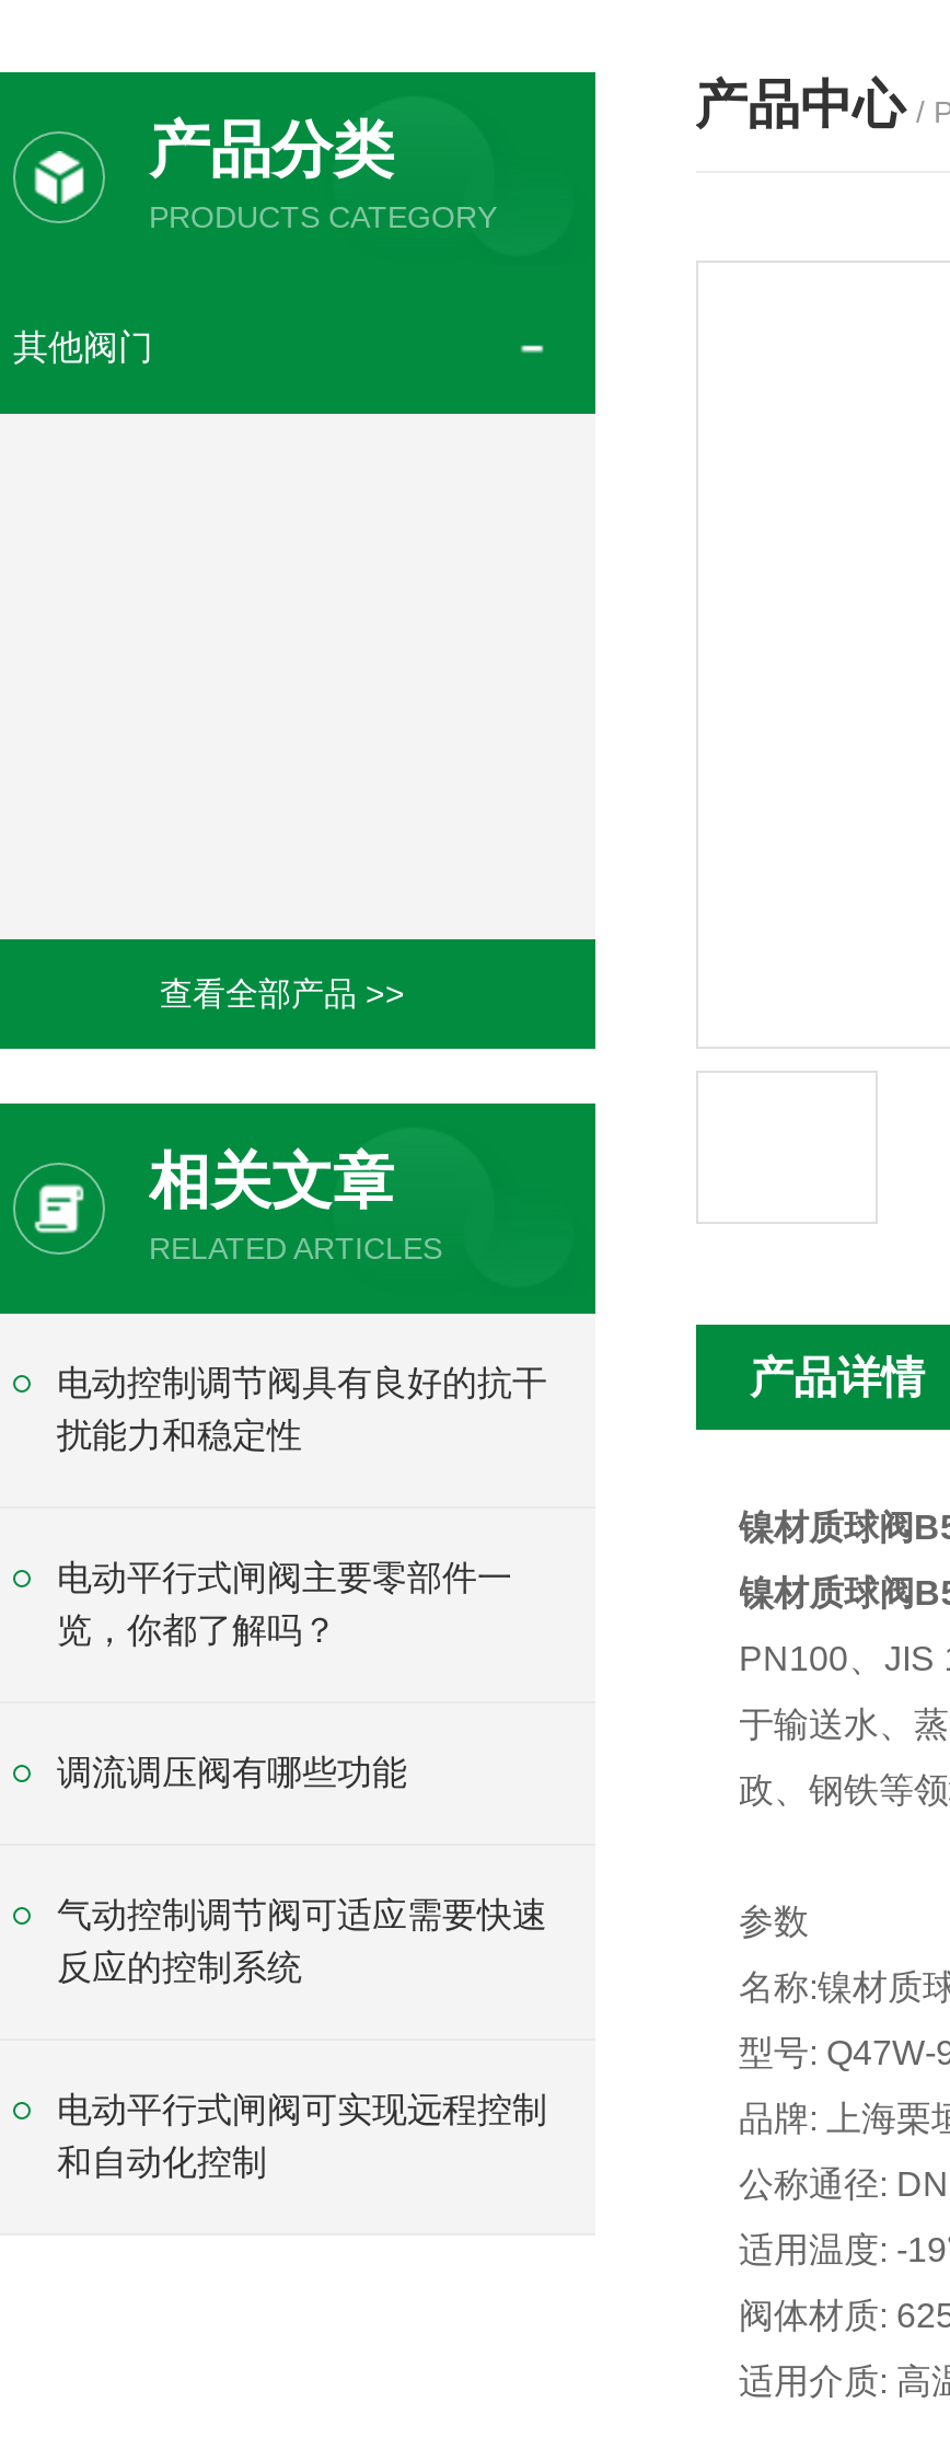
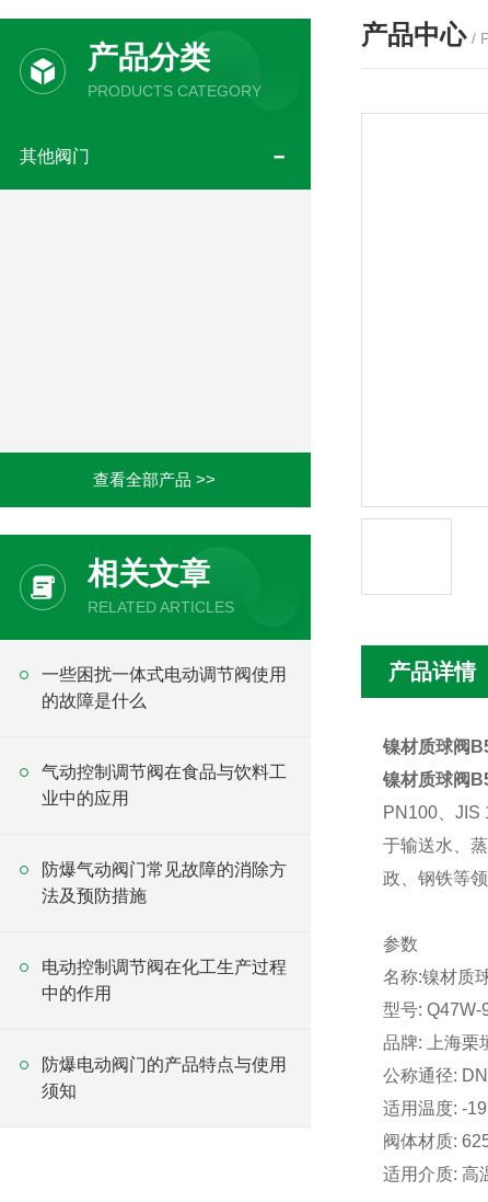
- 电动控制调节阀具有良好的抗干
- 扰能力和稳定性
+ 一些困扰一体式电动调节阀使用
+ 的故障是什么

- 电动平行式闸阀主要零部件一
- 览，你都了解吗？
+ 气动控制调节阀在食品与饮料工
+ 业中的应用

- 调流调压阀有哪些功能
+ 防爆气动阀门常见故障的消除方
+ 法及预防措施

- 气动控制调节阀可适应需要快速
- 反应的控制系统
+ 电动控制调节阀在化工生产过程
+ 中的作用

- 电动平行式闸阀可实现远程控制
- 和自动化控制
+ 防爆电动阀门的产品特点与使用
+ 须知
